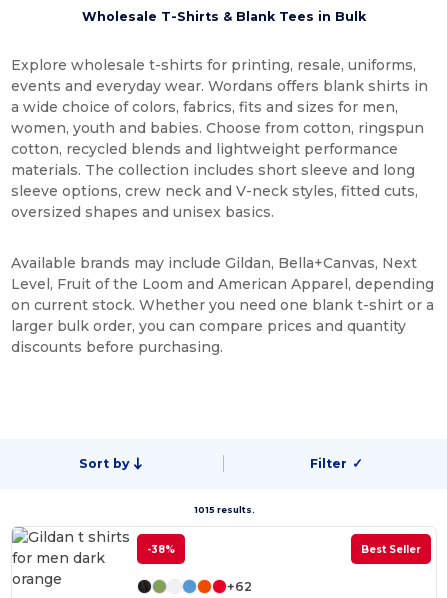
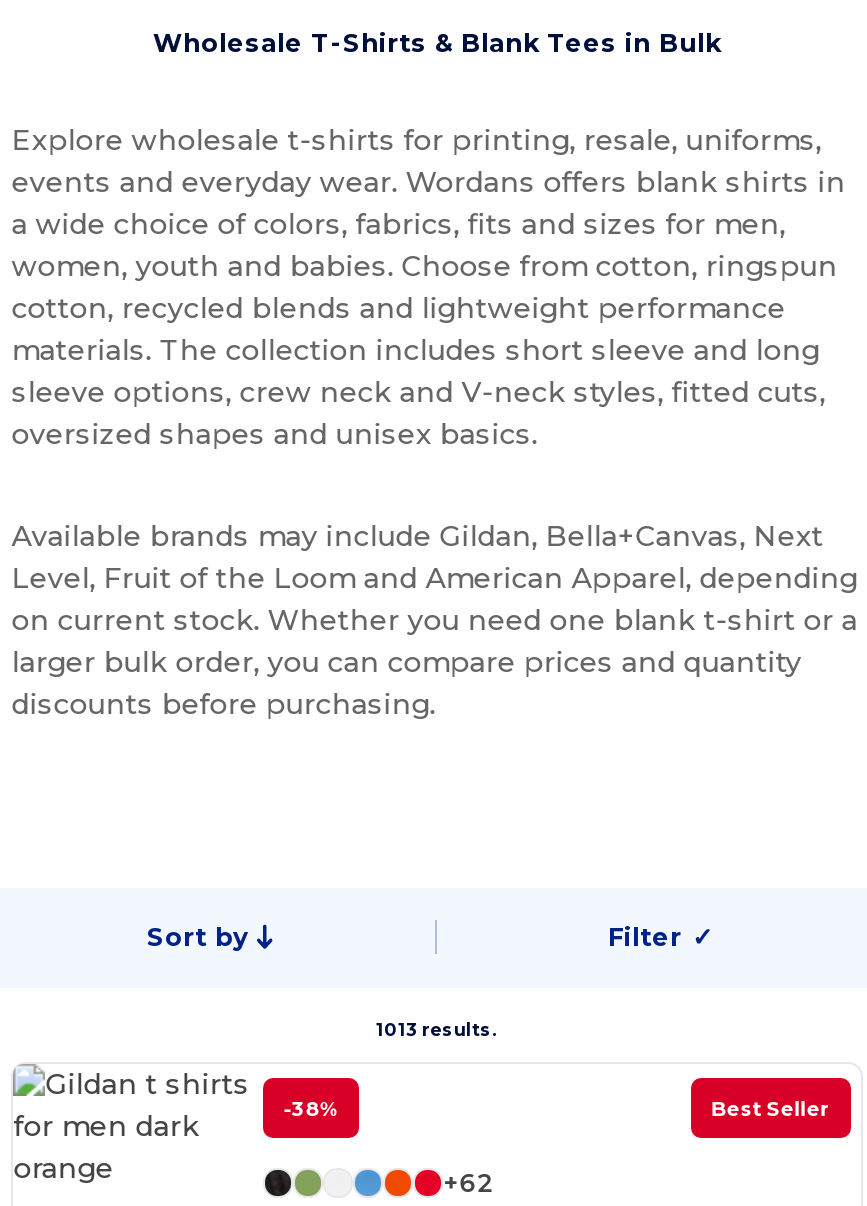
- 1015 results.
+ 1013 results.
